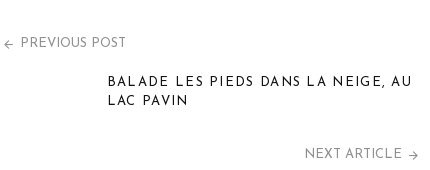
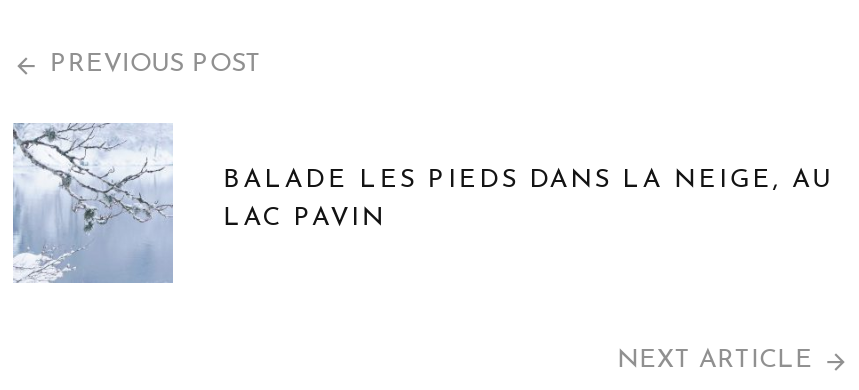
+ [image]
